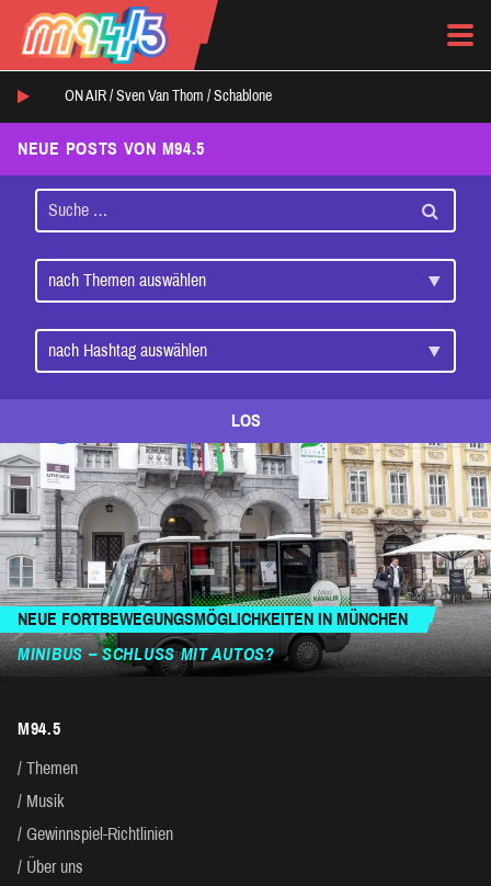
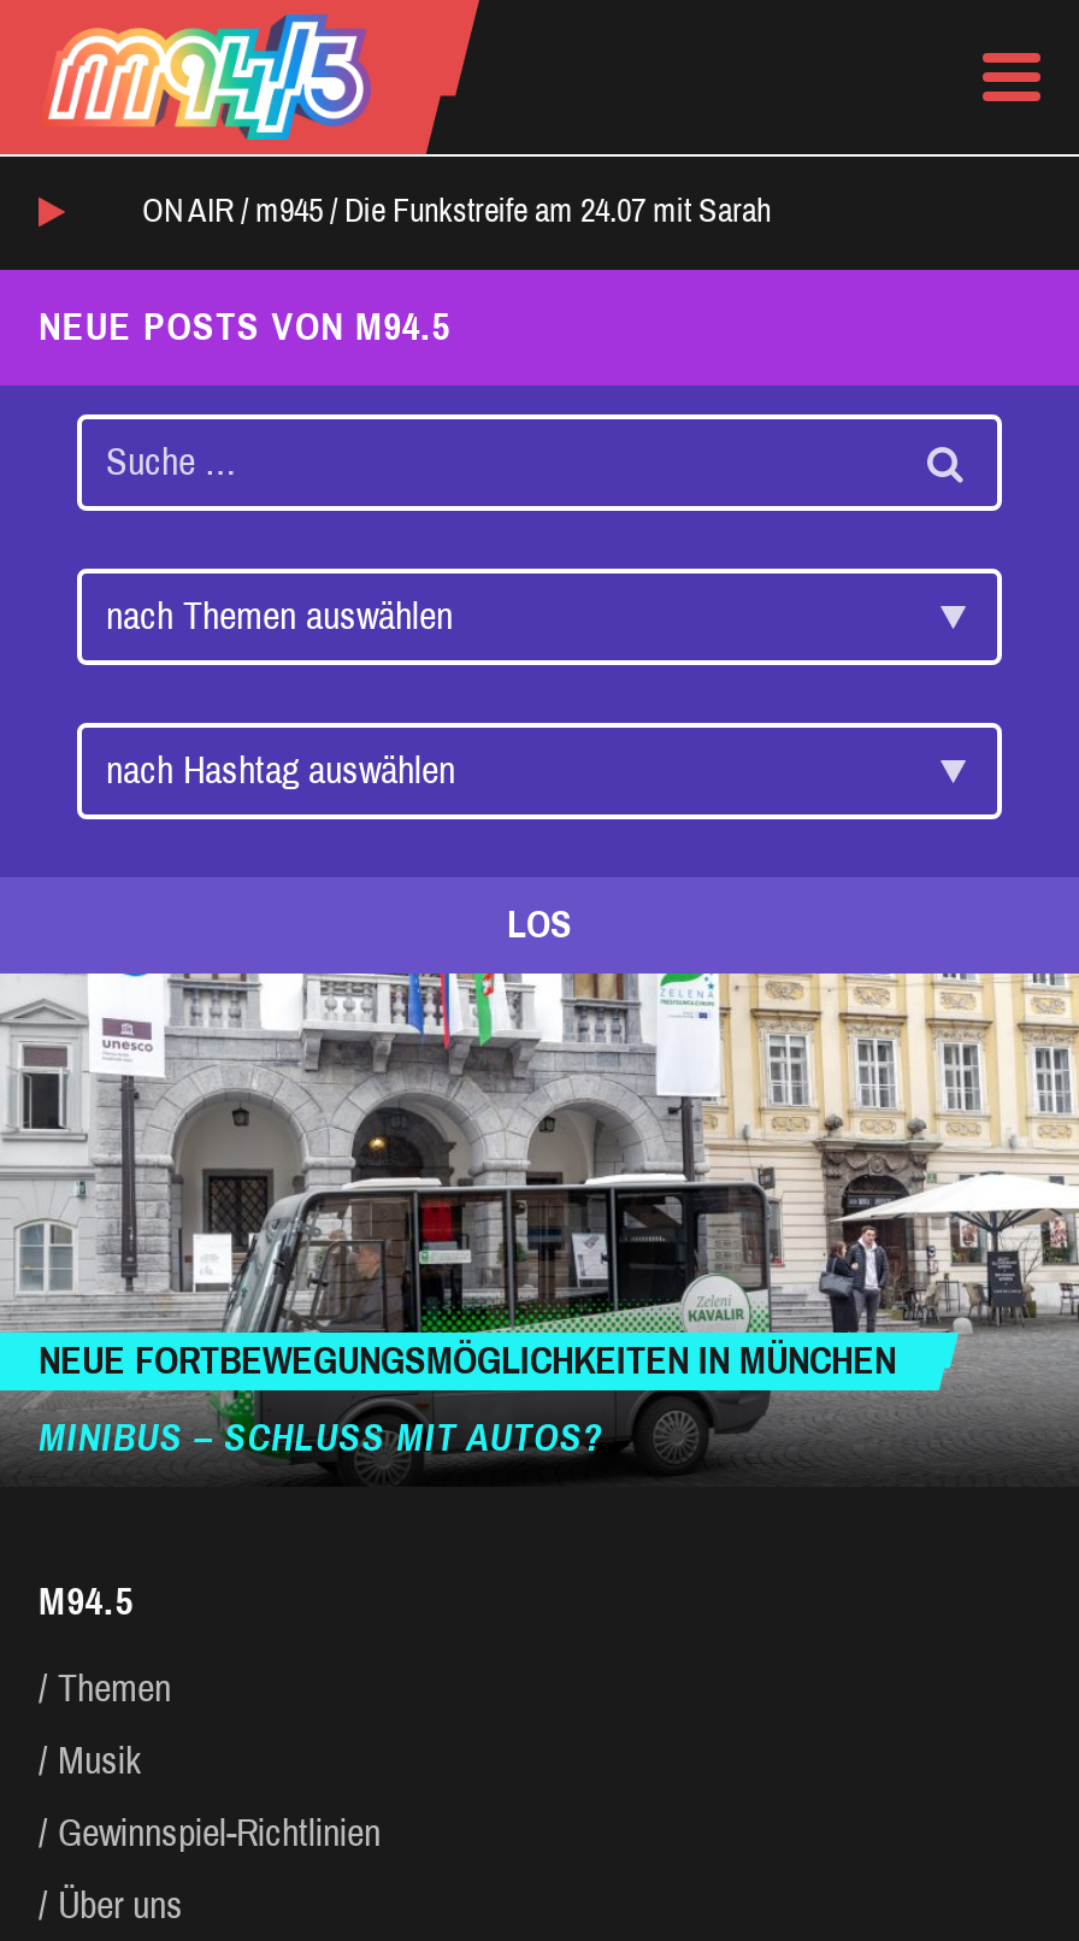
- ON AIR / Sven Van Thom / Schablone
+ ON AIR / m945 / Die Funkstreife am 24.07 mit Sarah
